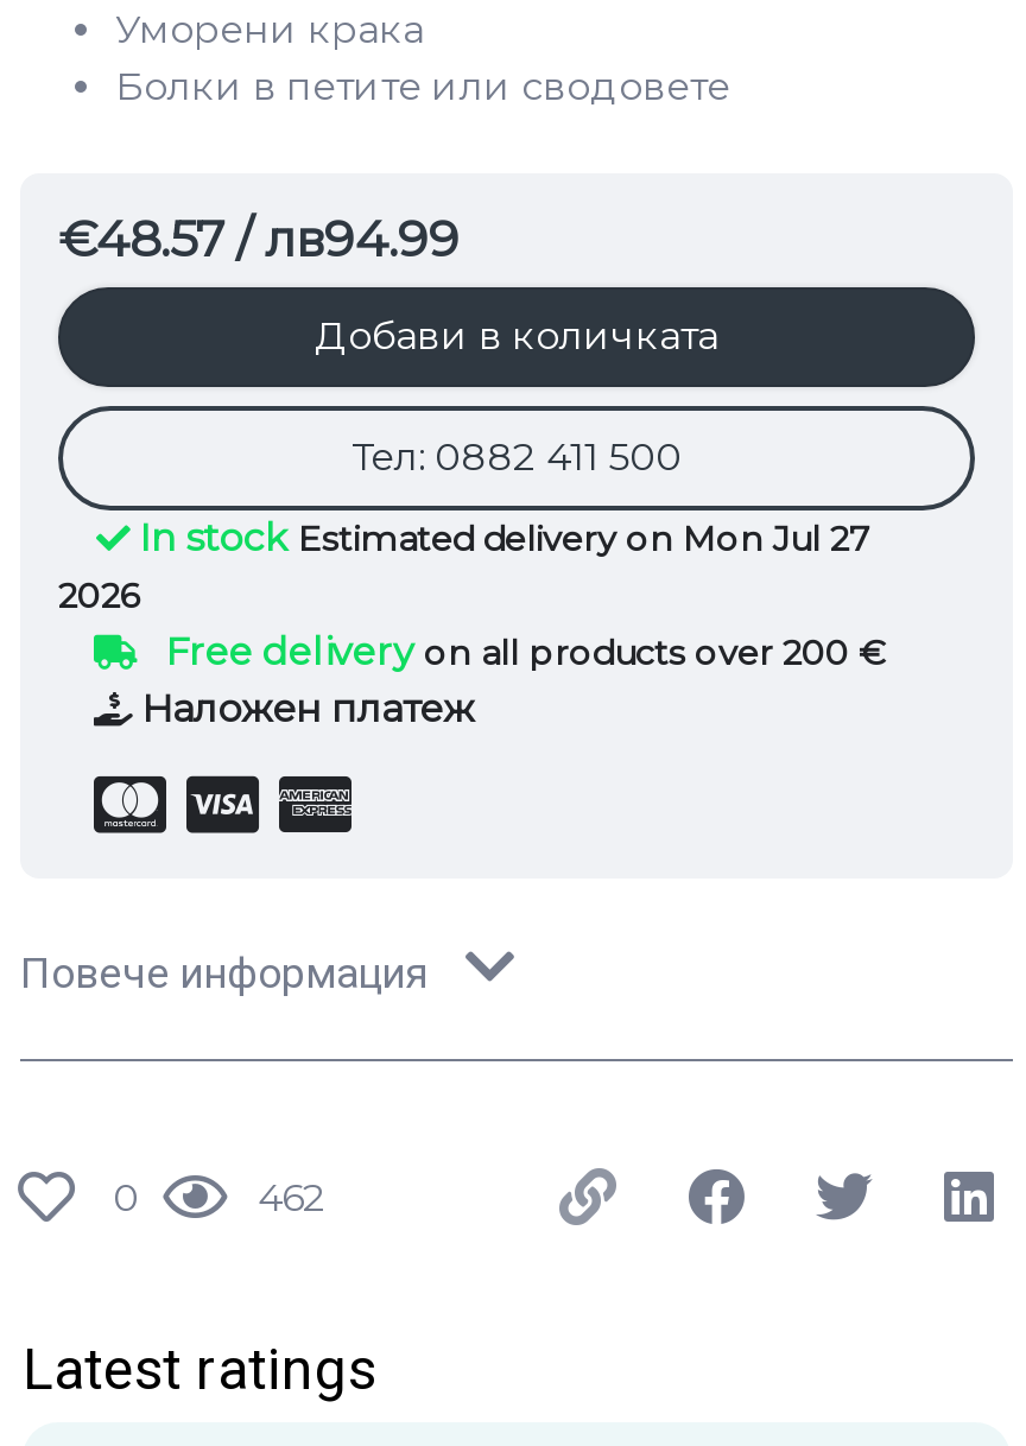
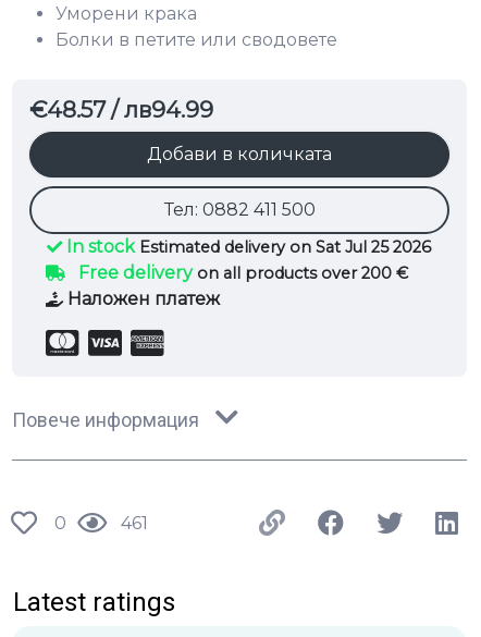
- In stock Estimated delivery on Mon Jul 27
- 2026
+ In stock Estimated delivery on Sat Jul 25 2026

- 462
+ 461
